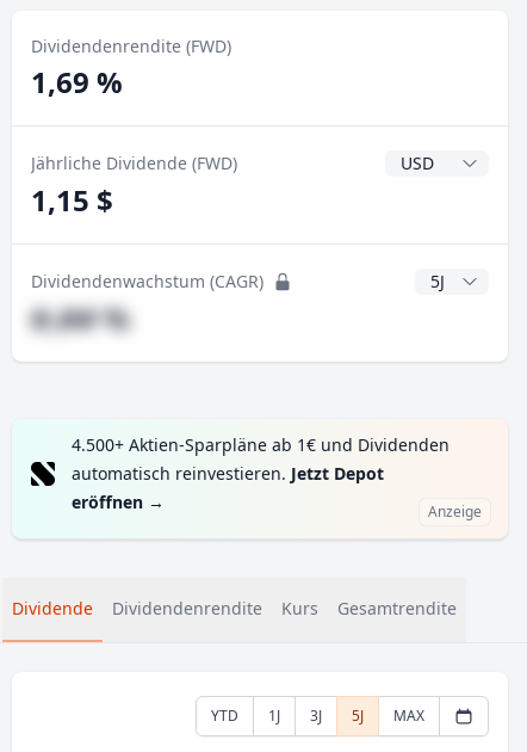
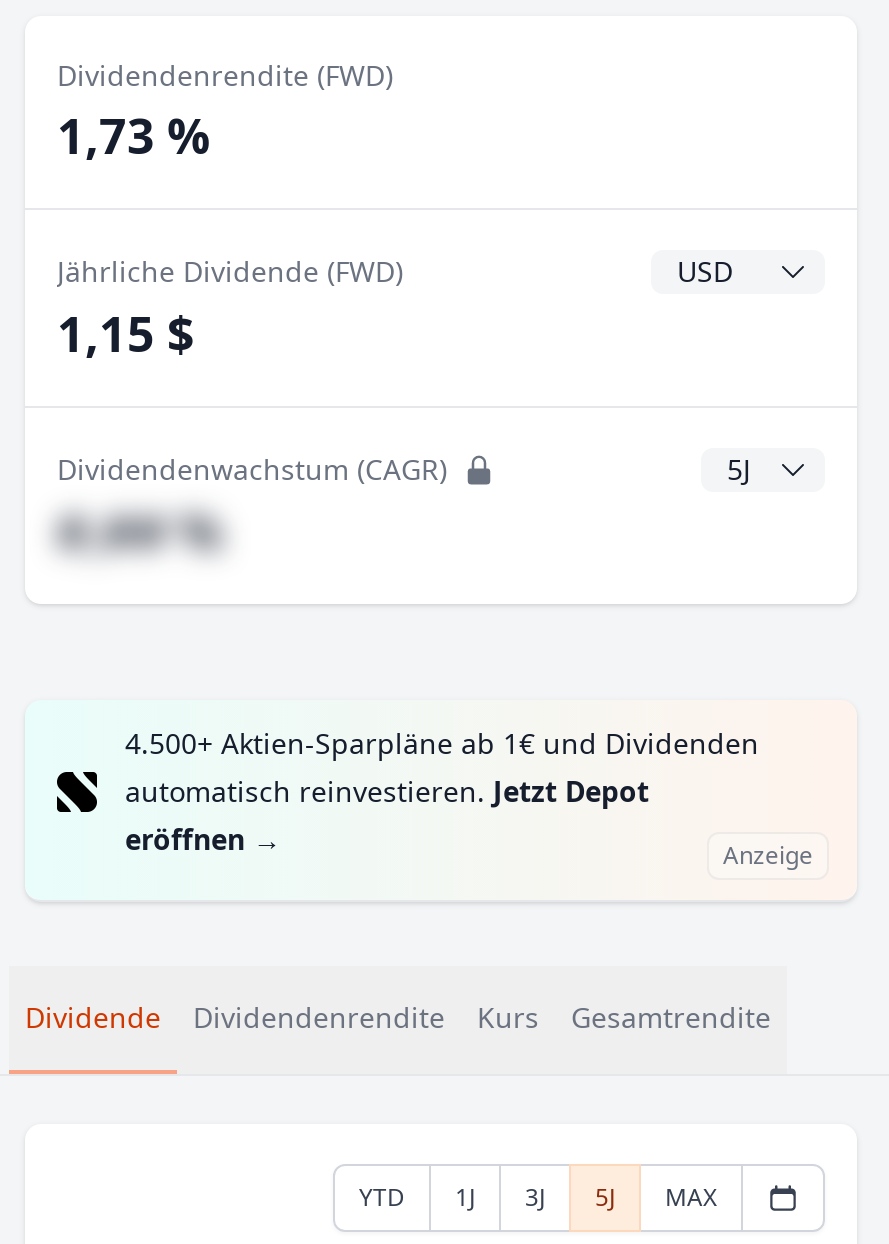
- 1,69 %
+ 1,73 %
